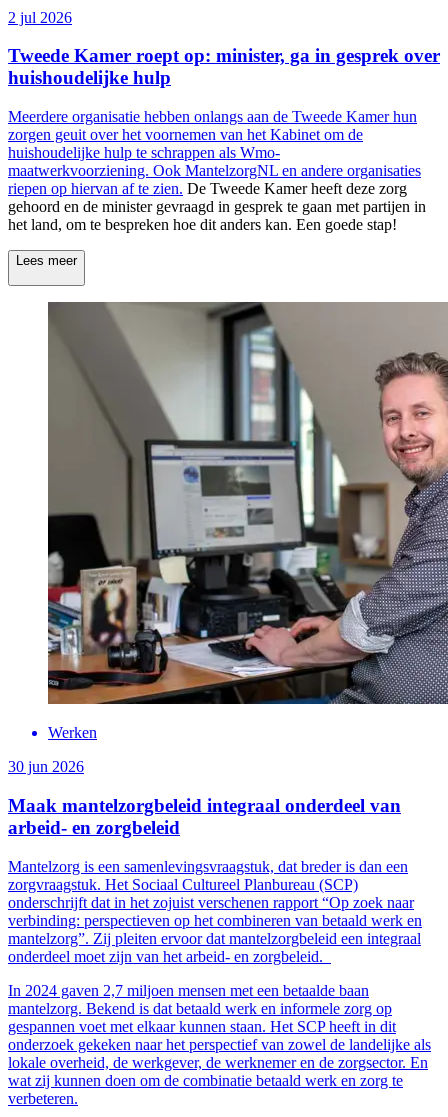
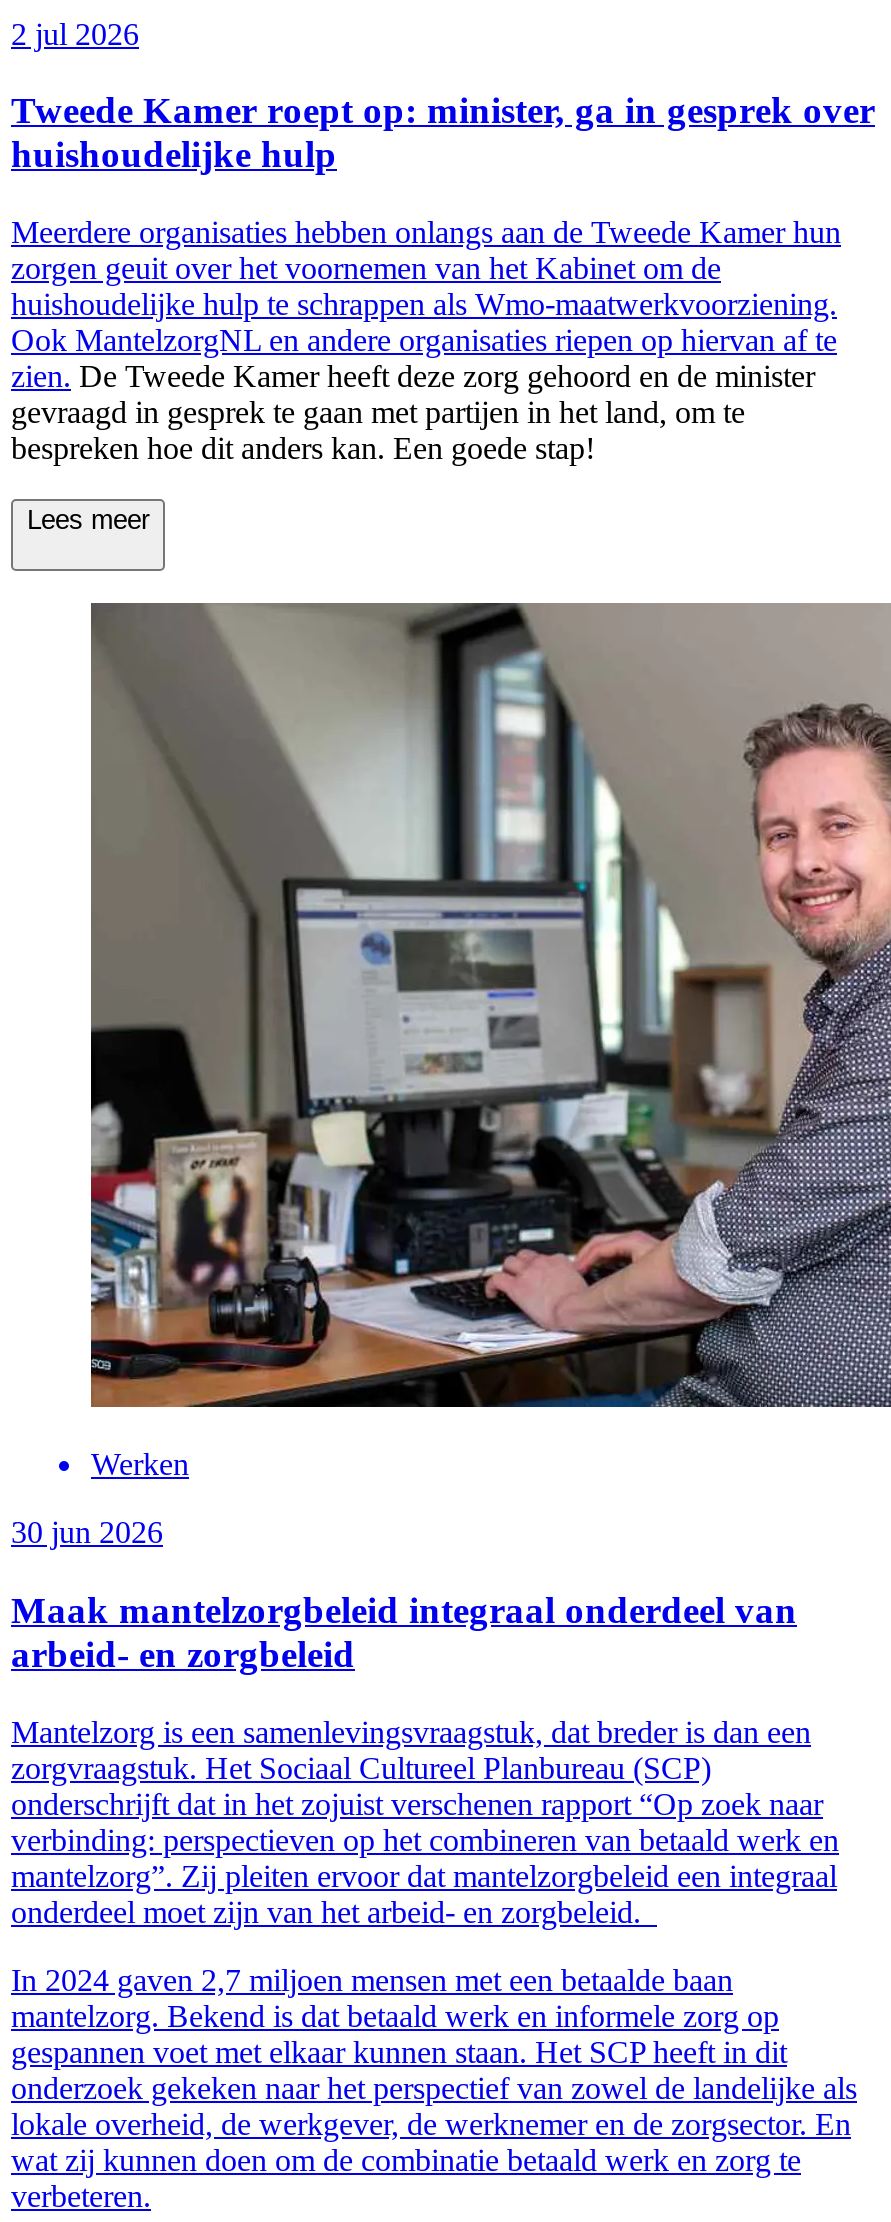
- Meerdere organisatie hebben onlangs aan de Tweede Kamer hun
+ Meerdere organisaties hebben onlangs aan de Tweede Kamer hun
